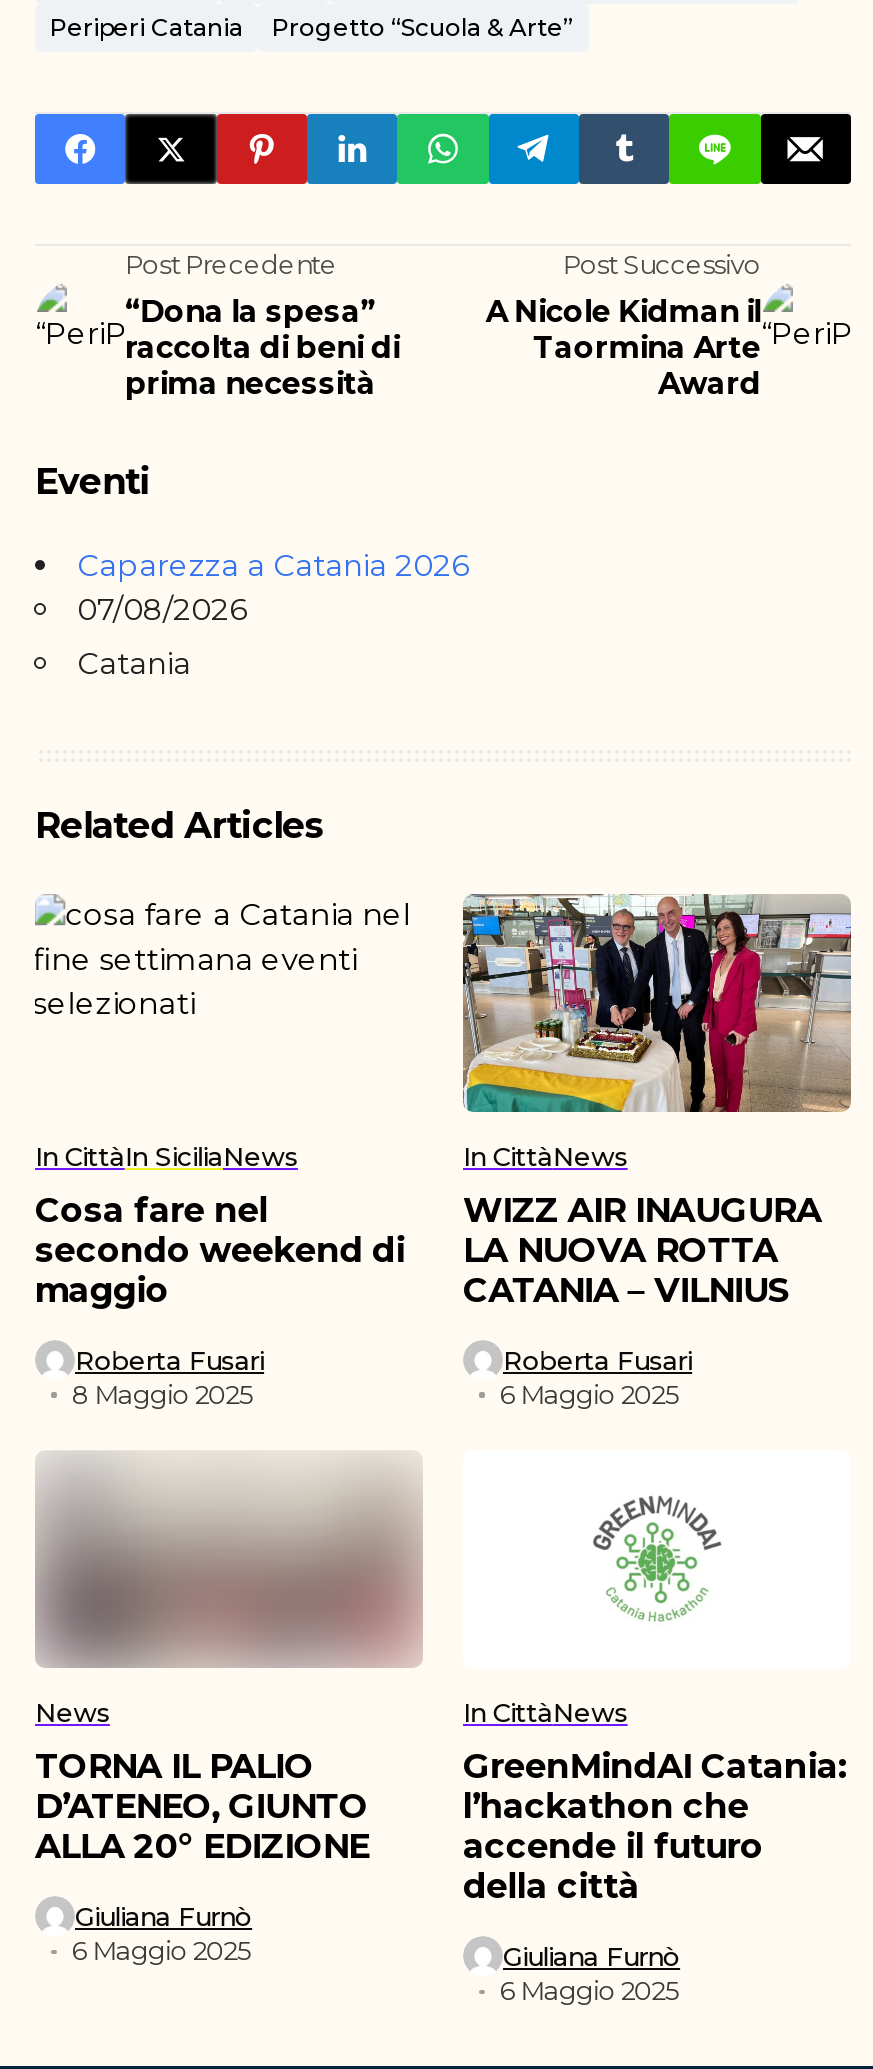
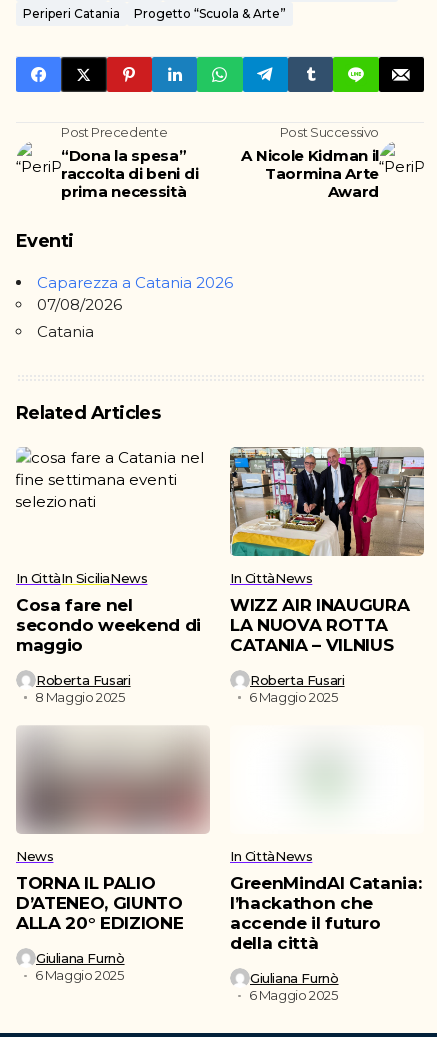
- [image]
